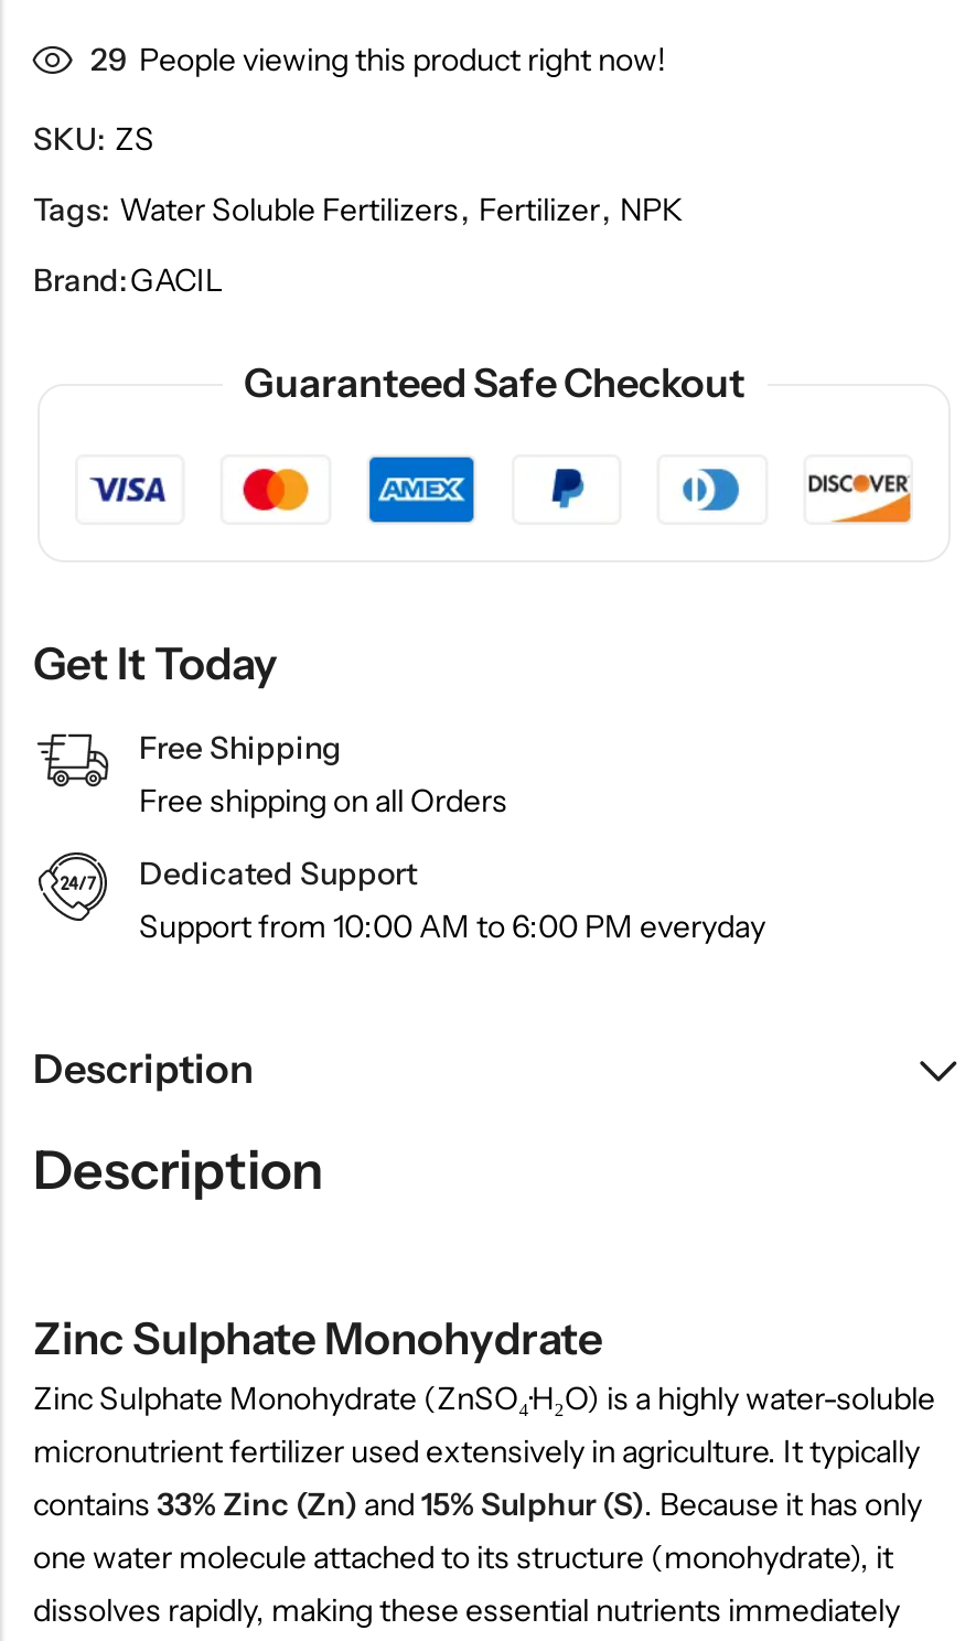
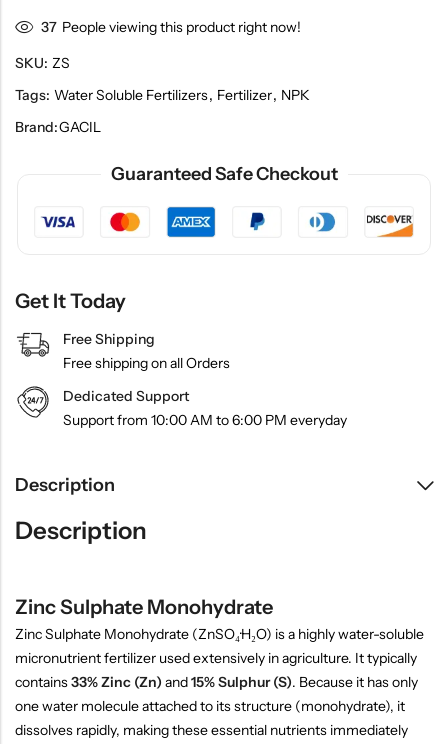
- 29 People viewing this product right now!
+ 37 People viewing this product right now!
